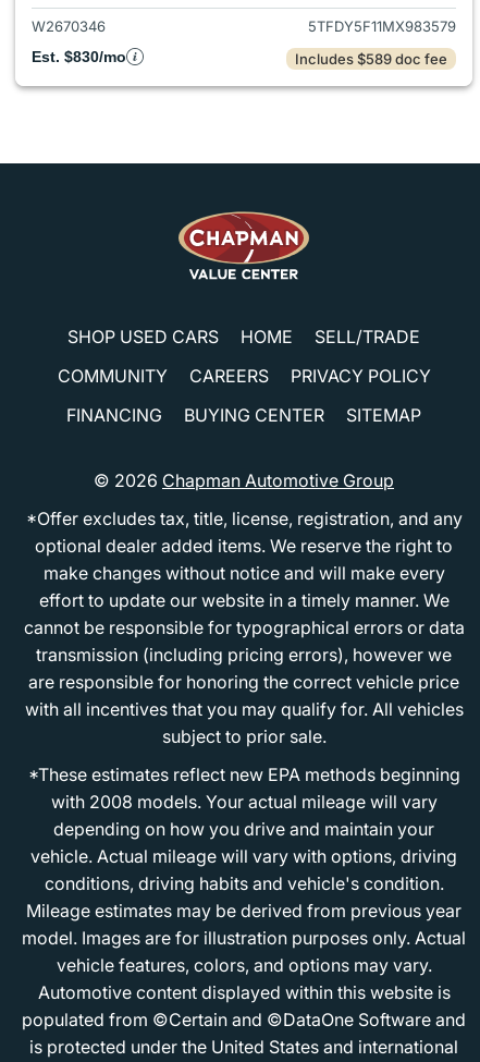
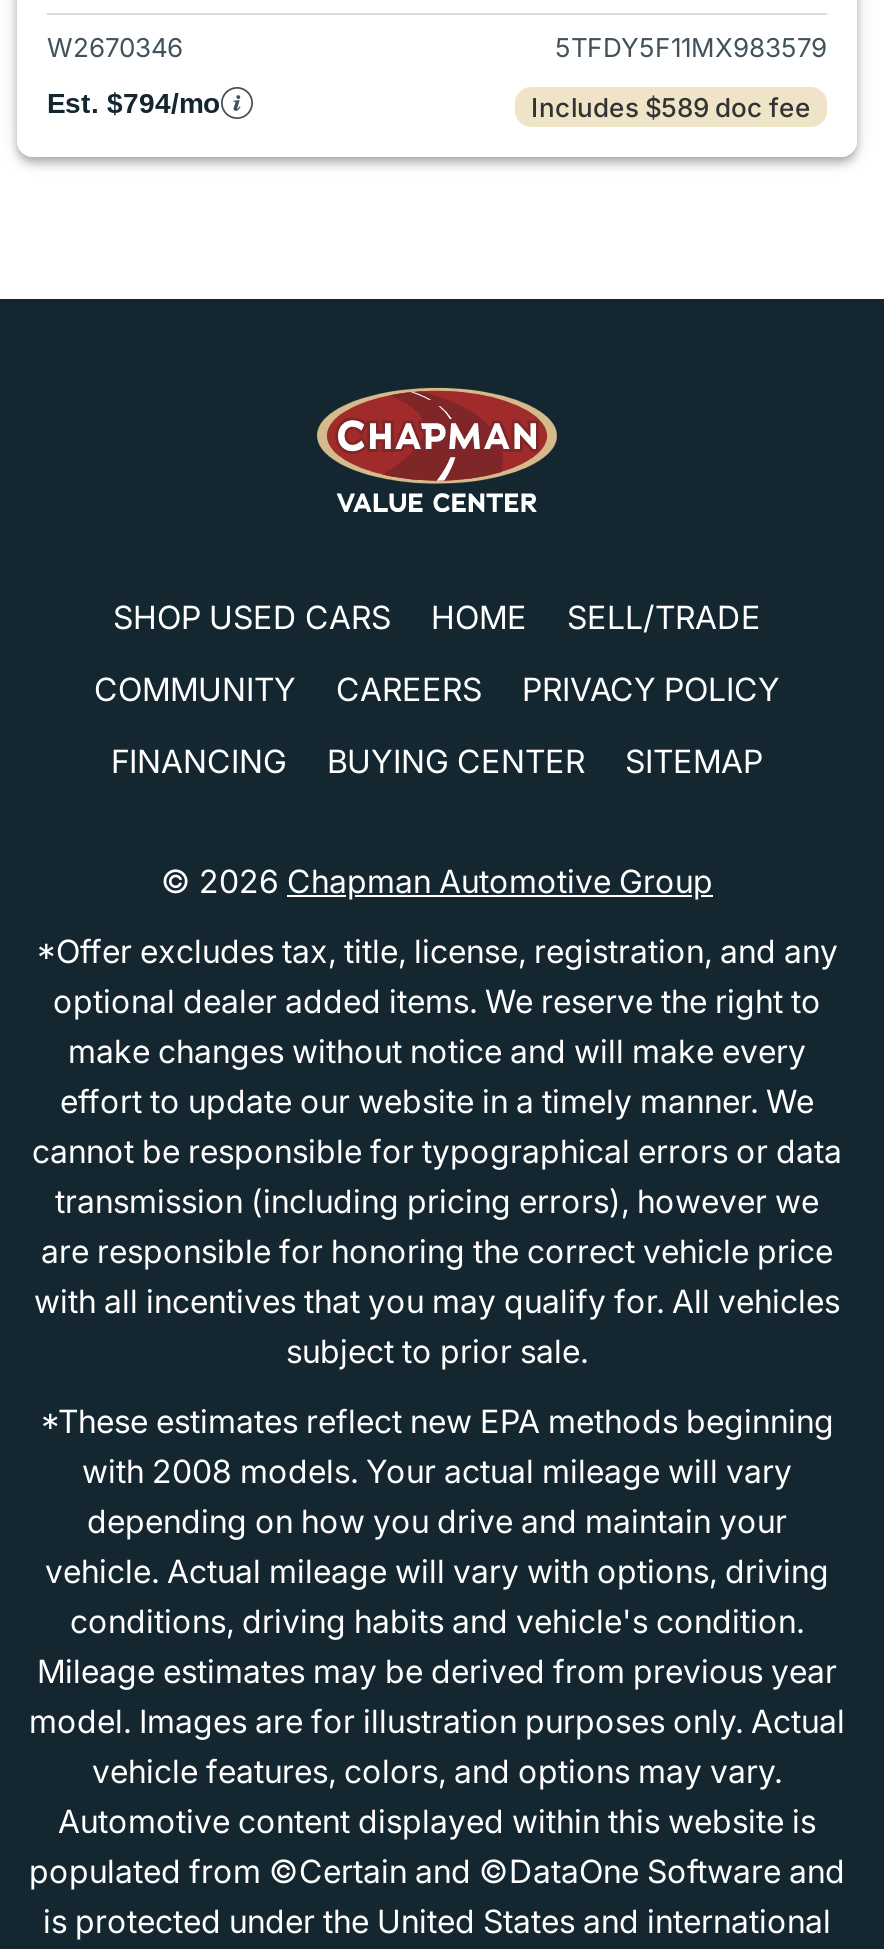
- Est. $830/mo
+ Est. $794/mo
